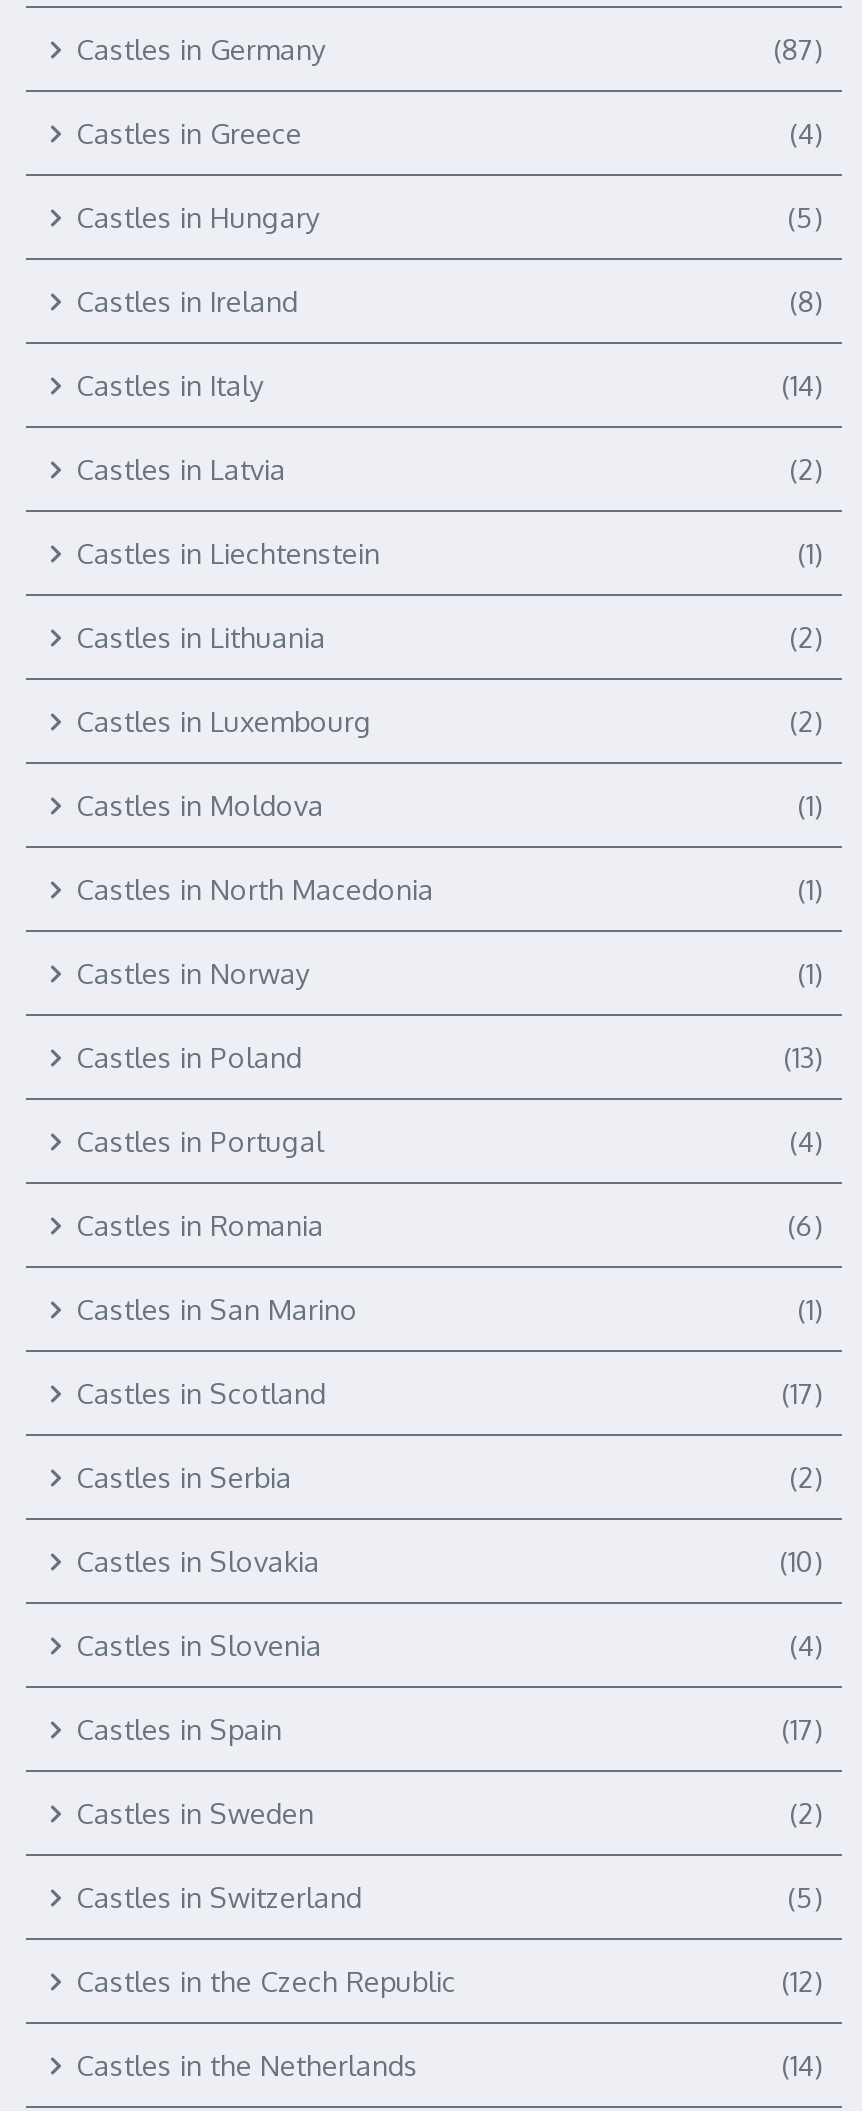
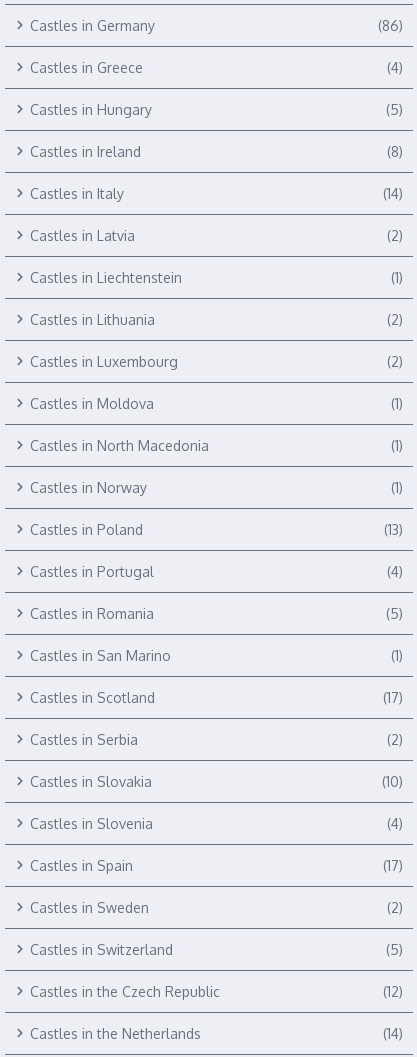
- (87)
+ (86)

- (6)
+ (5)
